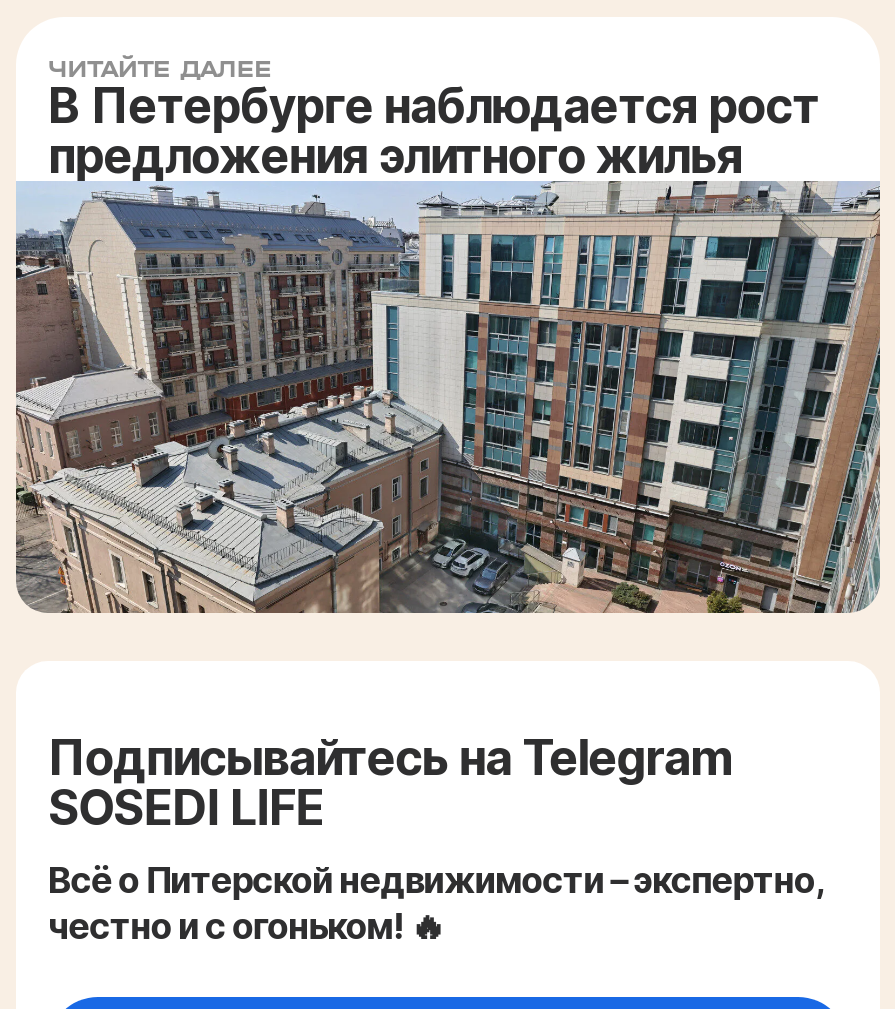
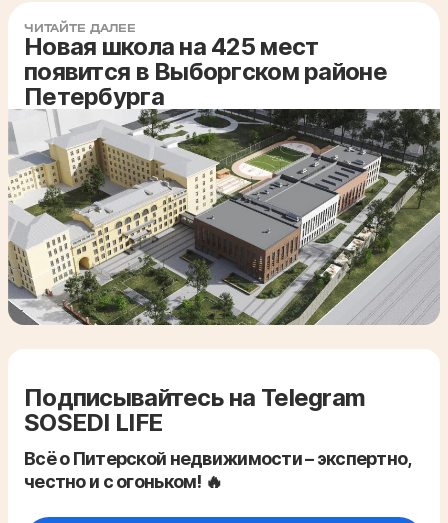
- [image]
- В Петербурге наблюдается рост
- предложения элитного жилья
+ [image]
+ Новая школа на 425 мест
+ появится в Выборгском районе
+ Петербурга
